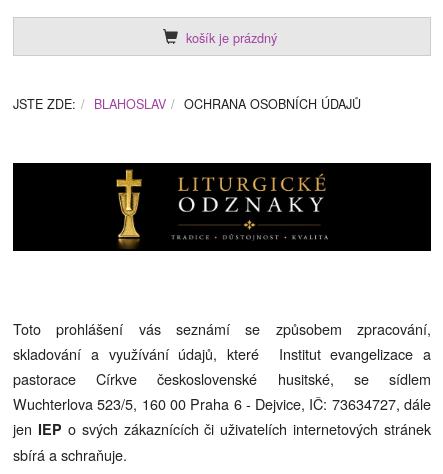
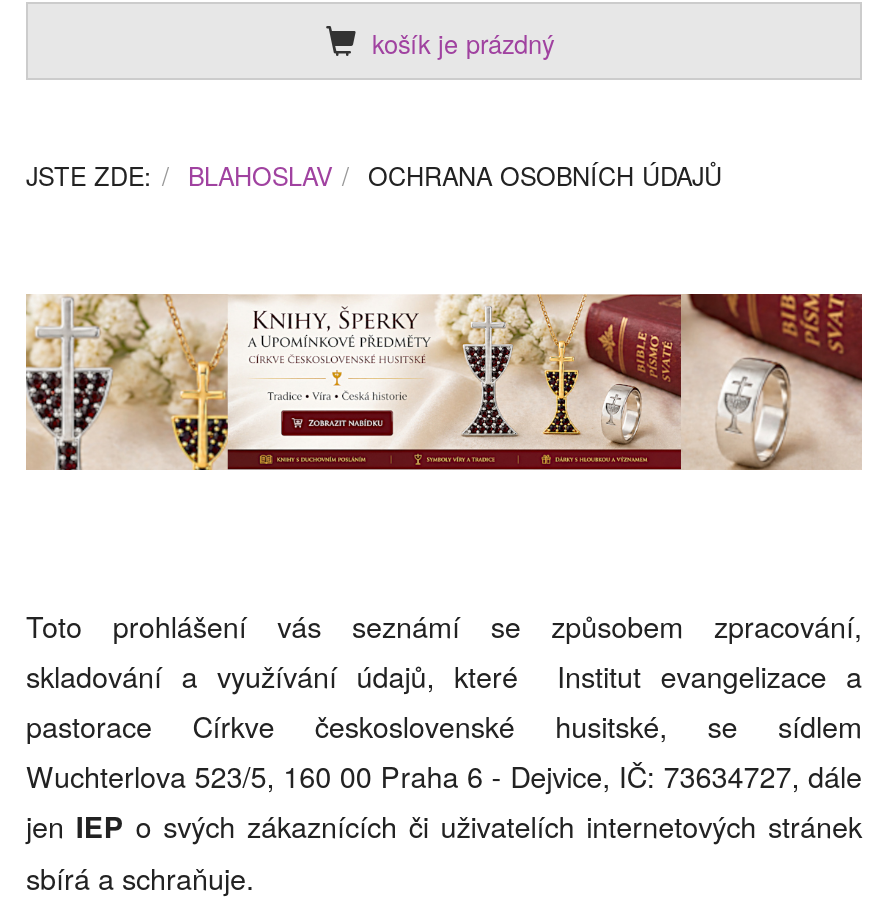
- [image]
+ [image]
